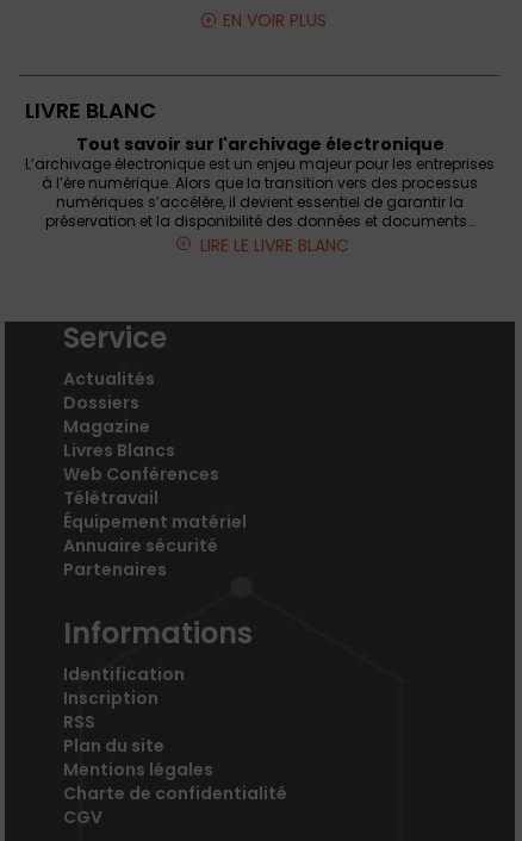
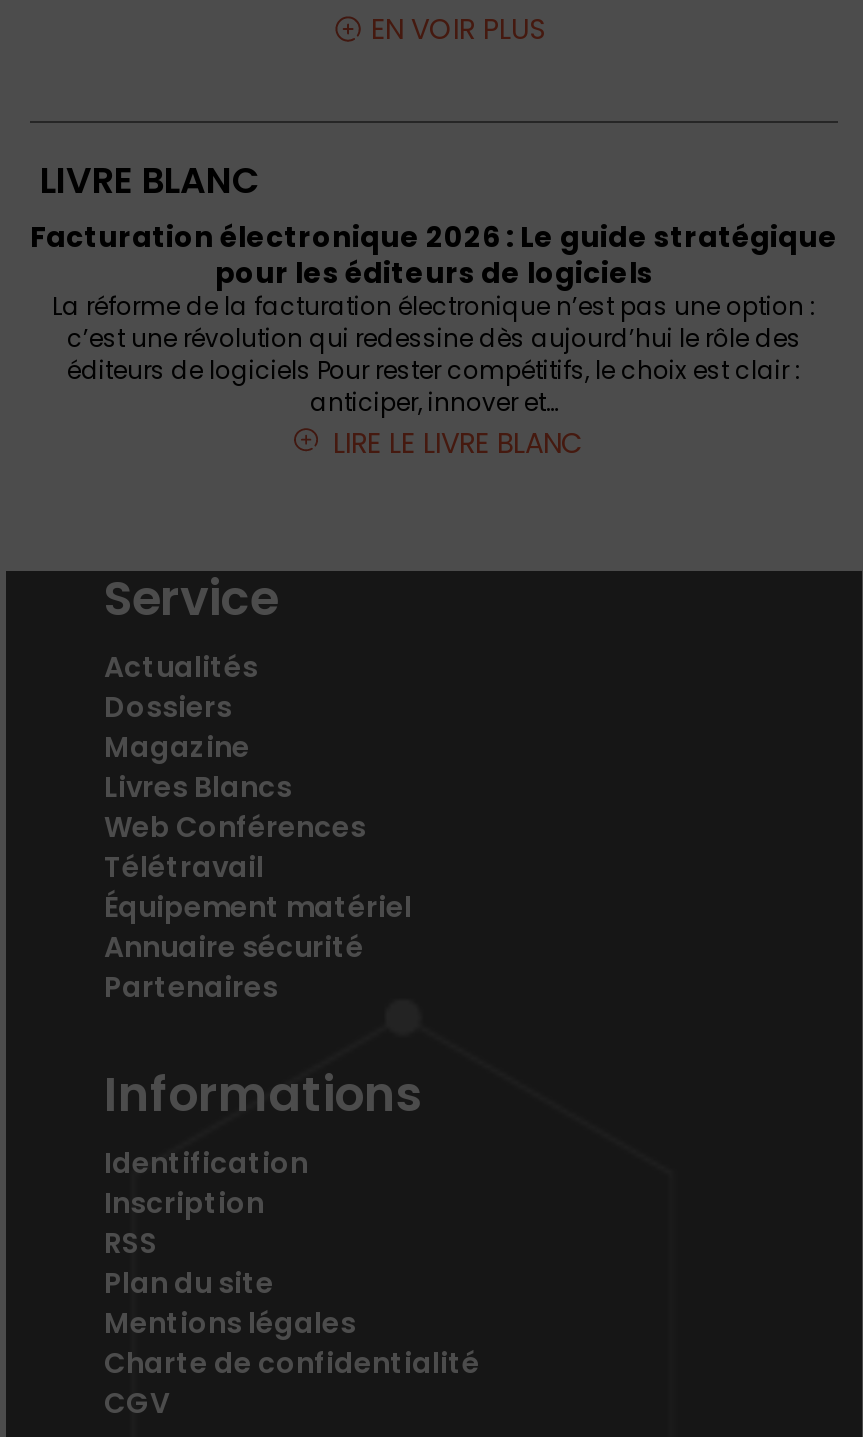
- Tout savoir sur l'archivage électronique
- L’archivage électronique est un enjeu majeur pour les entreprises
- à l’ère numérique. Alors que la transition vers des processus
- numériques s’accélère, il devient essentiel de garantir la
- préservation et la disponibilité des données et documents…
+ Facturation électronique 2026 : Le guide stratégique
+ pour les éditeurs de logiciels
+ La réforme de la facturation électronique n’est pas une option :
+ c’est une révolution qui redessine dès aujourd’hui le rôle des
+ éditeurs de logiciels Pour rester compétitifs, le choix est clair :
+ anticiper, innover et…
